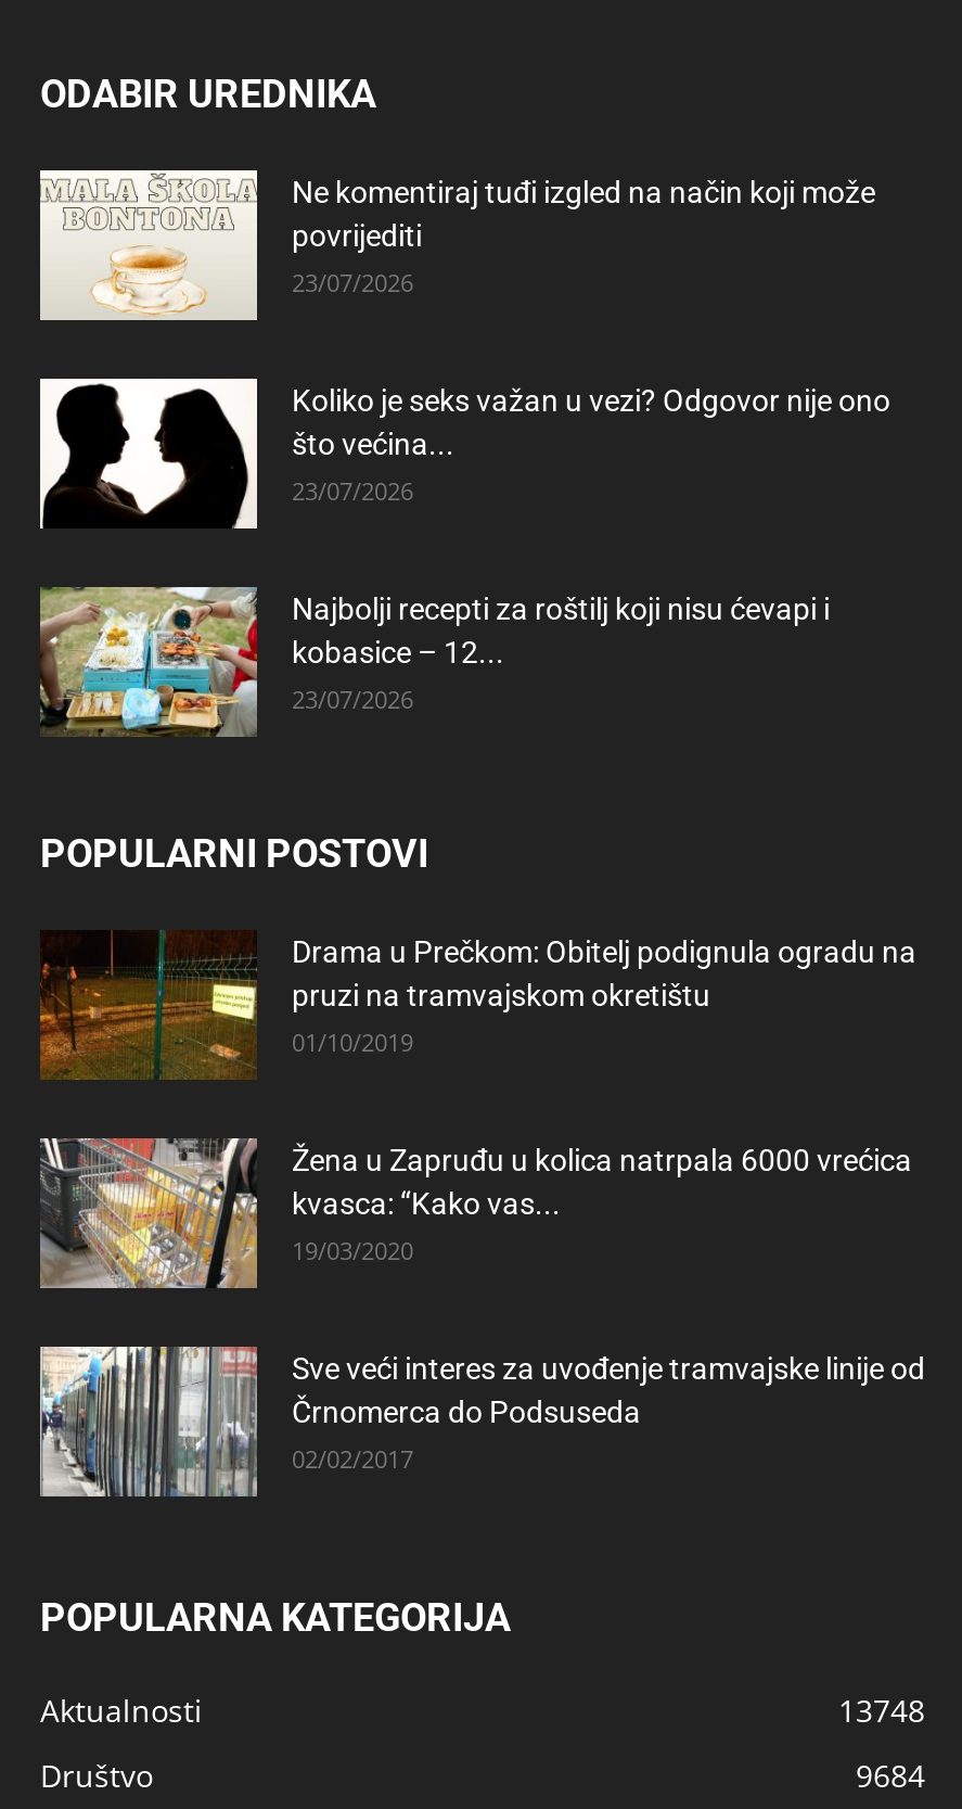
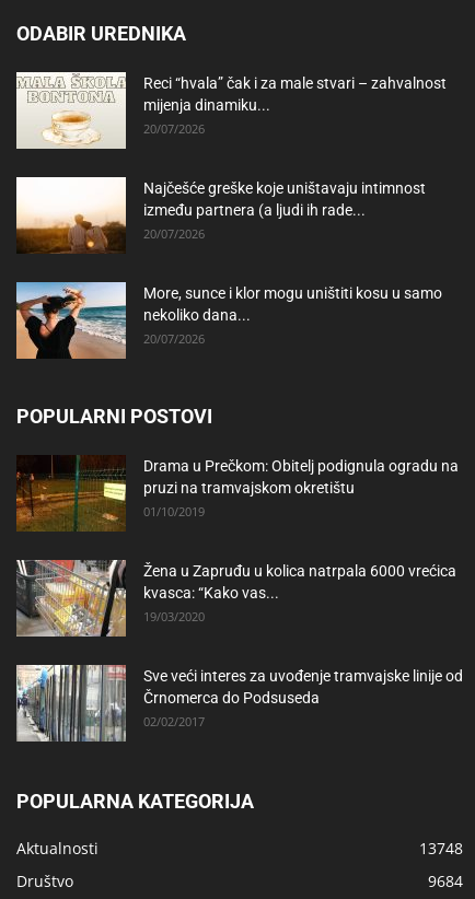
- Ne komentiraj tuđi izgled na način koji može
- povrijediti
- 23/07/2026
+ Reci “hvala” čak i za male stvari – zahvalnost
+ mijenja dinamiku...
+ 20/07/2026

- [image]
- Koliko je seks važan u vezi? Odgovor nije ono
- što većina...
- 23/07/2026
+ [image]
+ Najčešće greške koje uništavaju intimnost
+ između partnera (a ljudi ih rade...
+ 20/07/2026

- [image]
- Najbolji recepti za roštilj koji nisu ćevapi i
- kobasice – 12...
- 23/07/2026
+ [image]
+ More, sunce i klor mogu uništiti kosu u samo
+ nekoliko dana...
+ 20/07/2026
